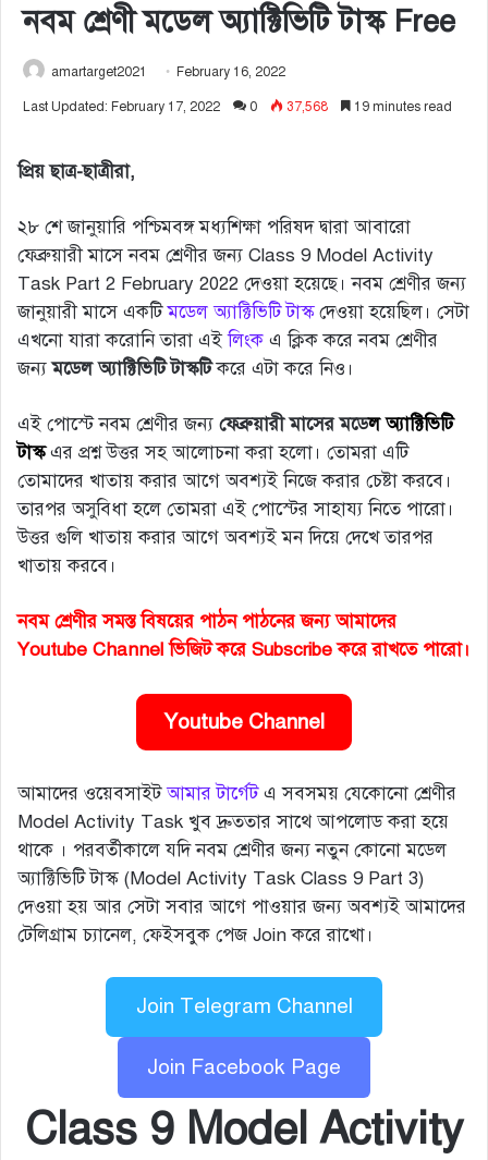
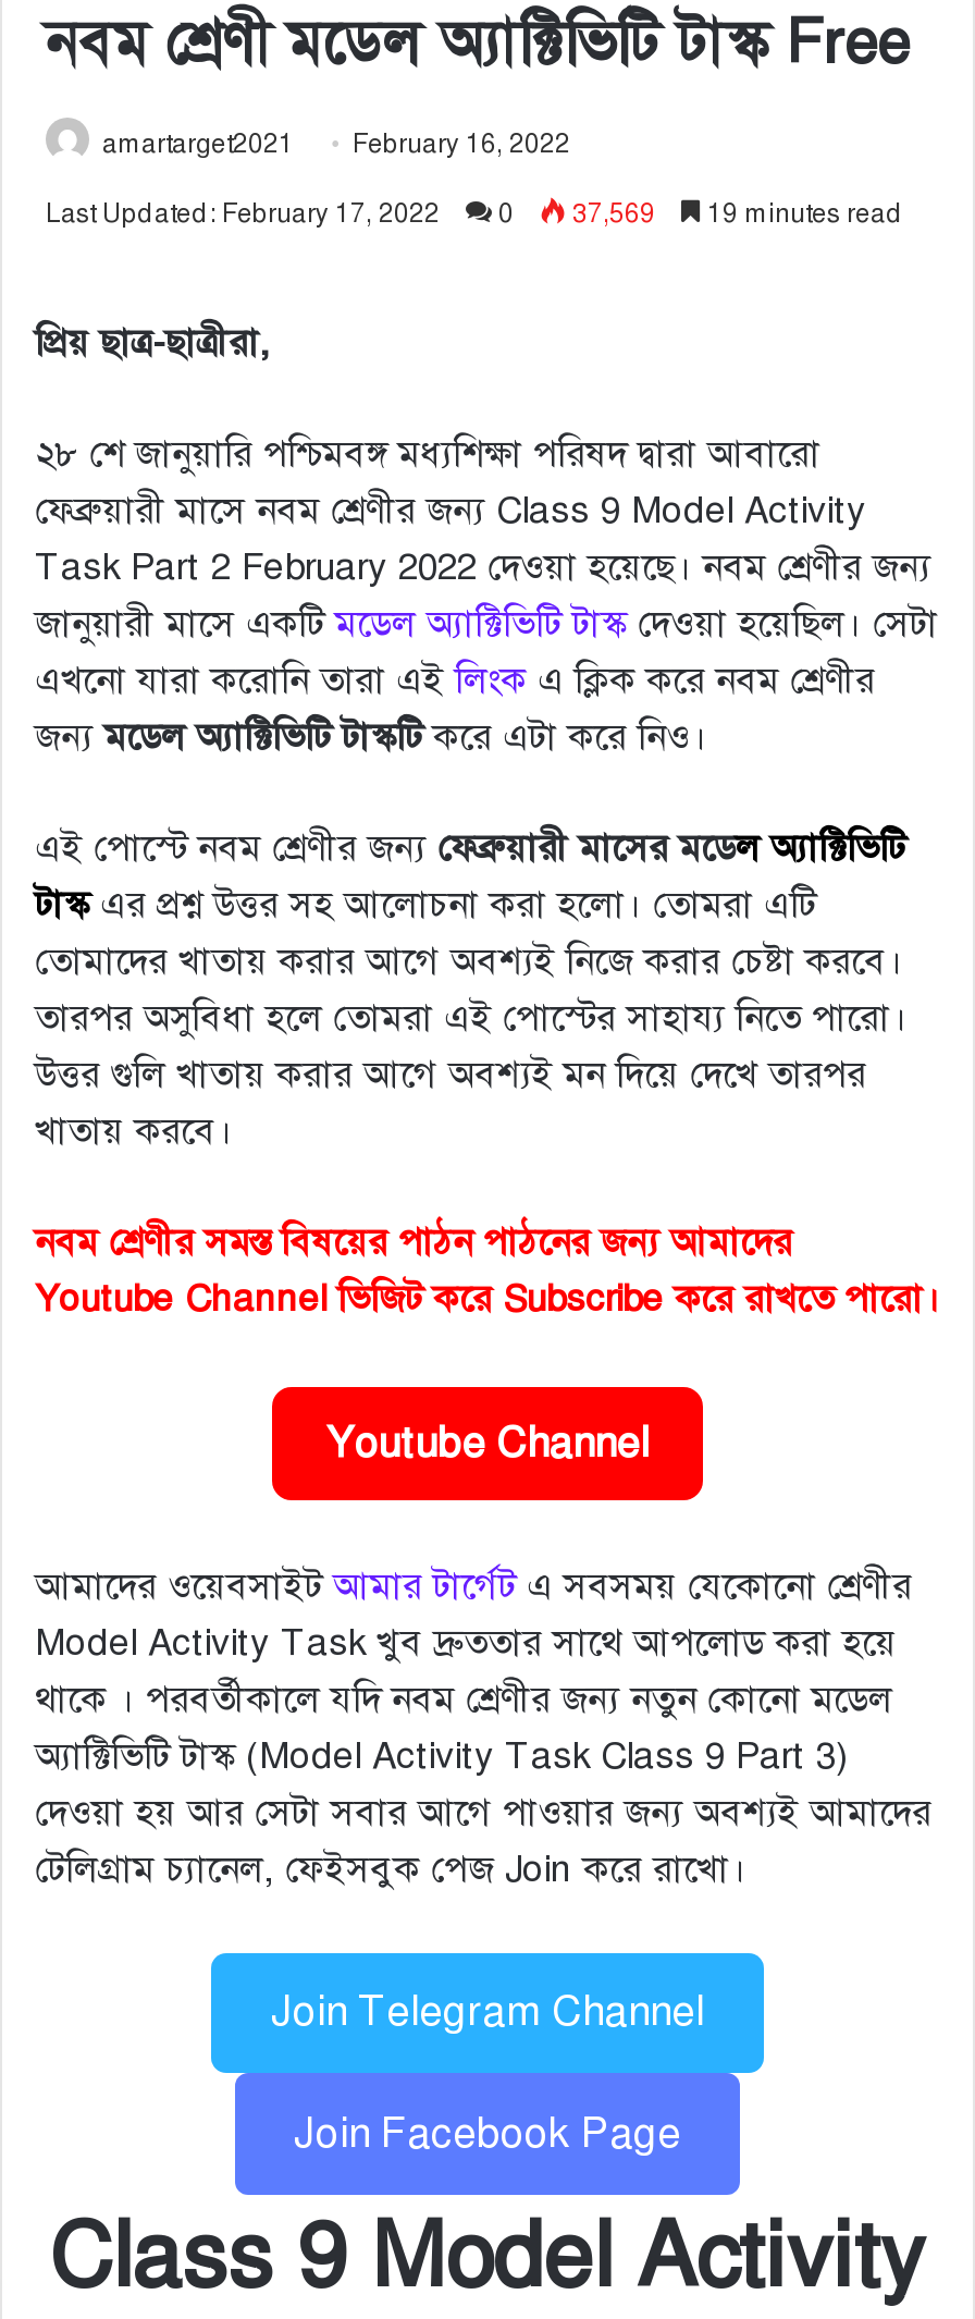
- Last Updated: February 17, 2022 0 37,568 19 minutes read
+ Last Updated: February 17, 2022 0 37,569 19 minutes read
